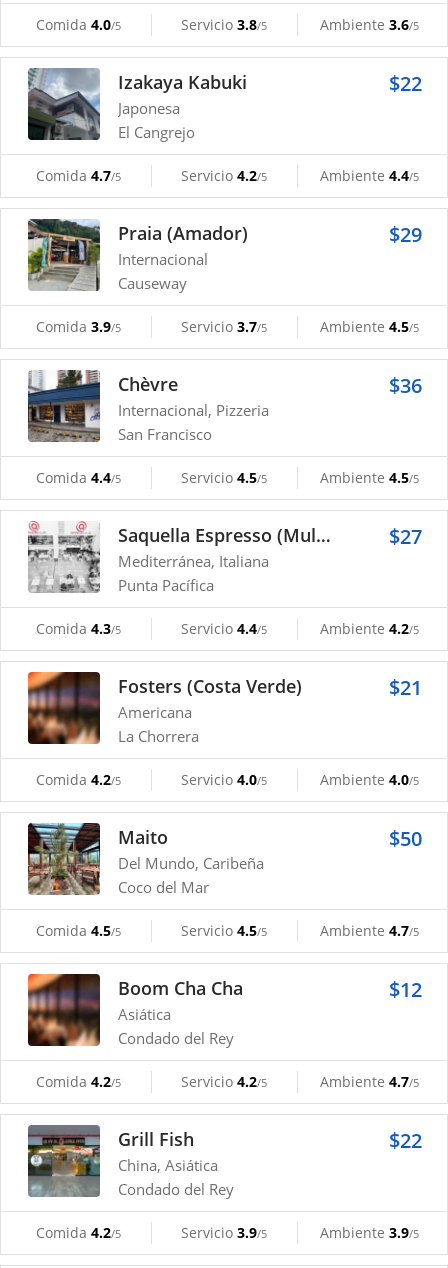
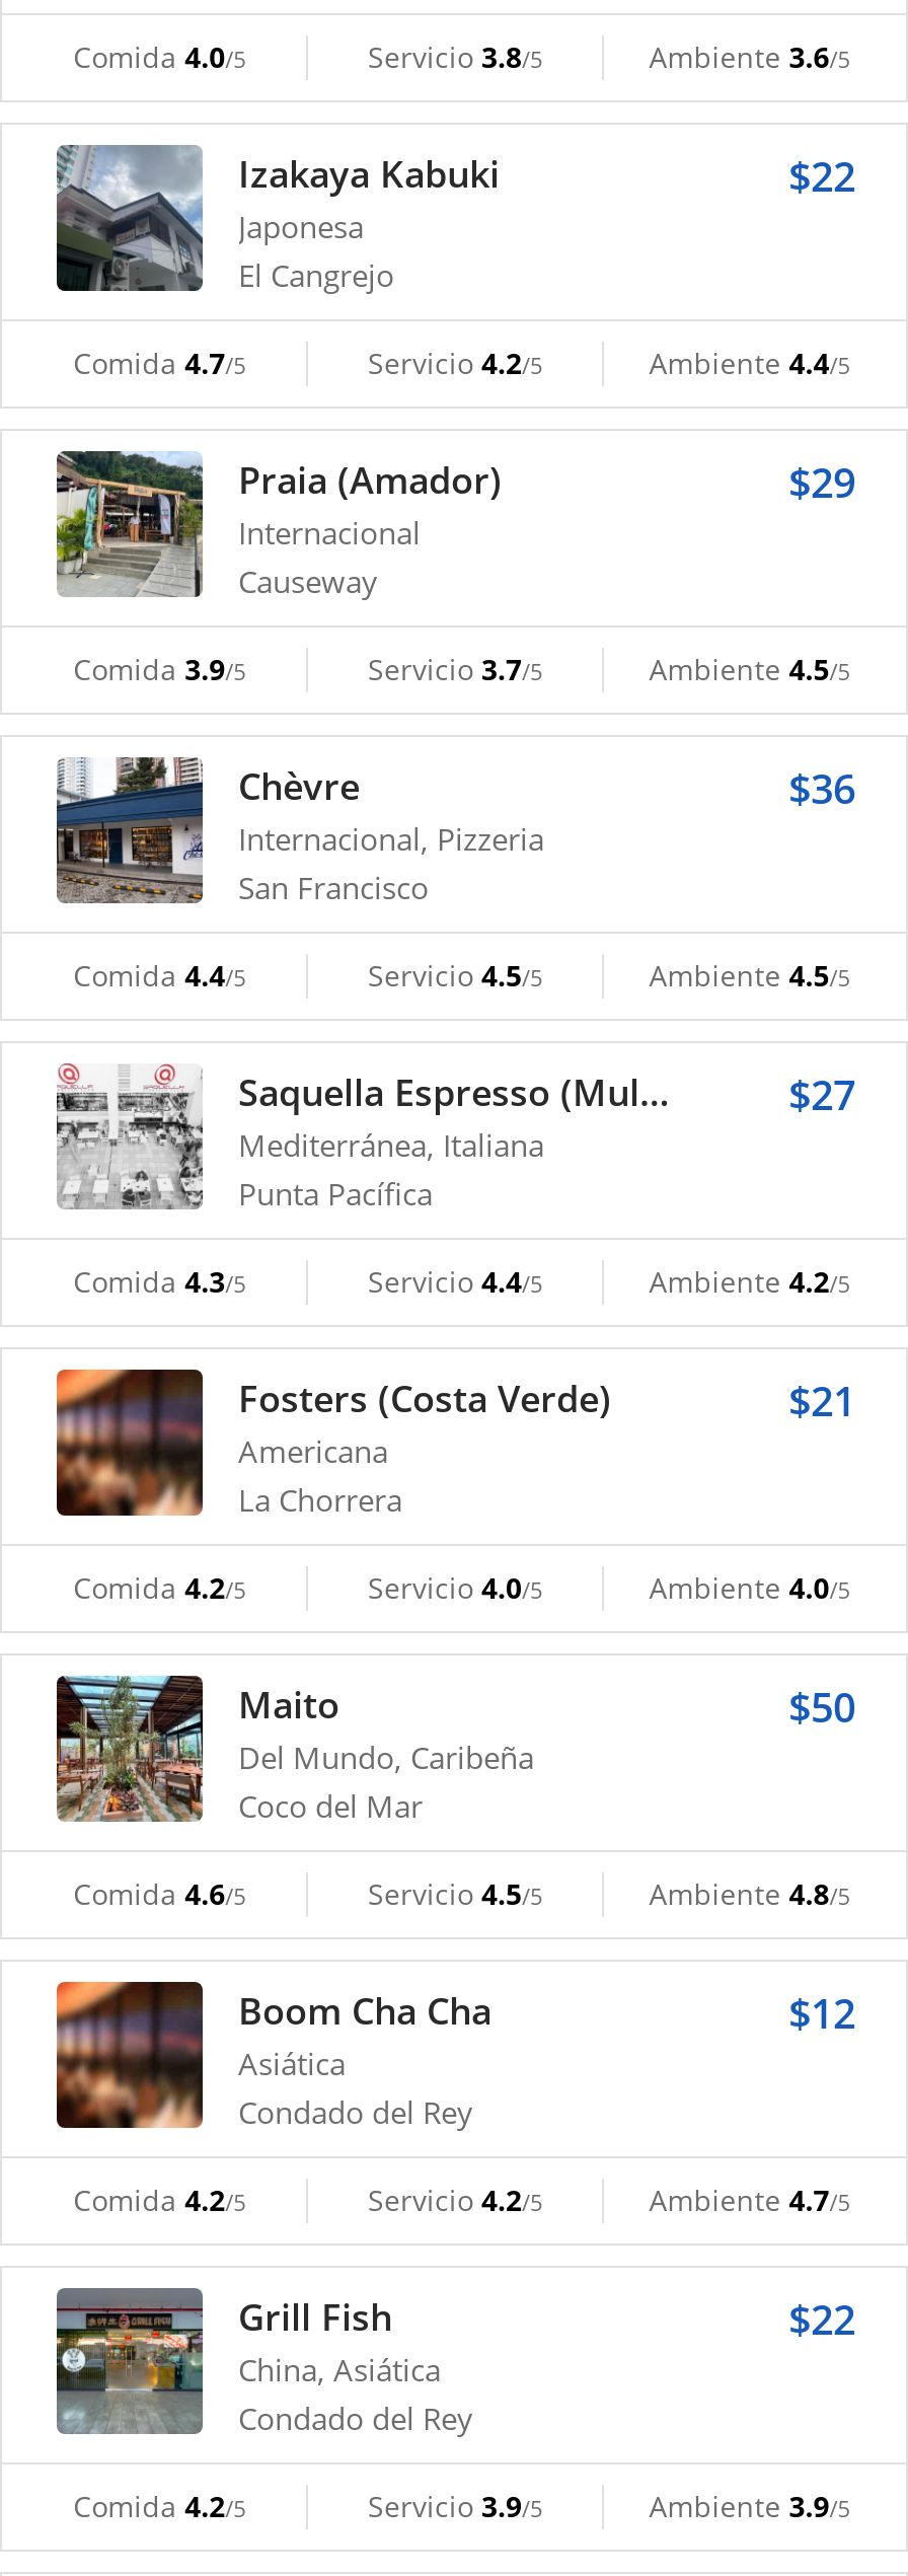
- Comida 4.5/5
+ Comida 4.6/5

- Ambiente 4.7/5
+ Ambiente 4.8/5
